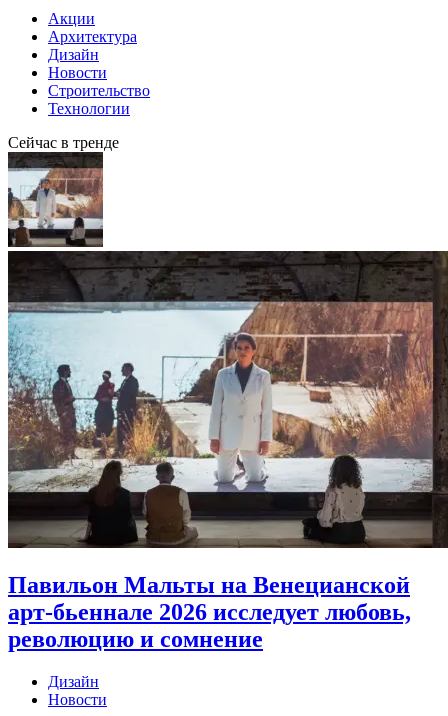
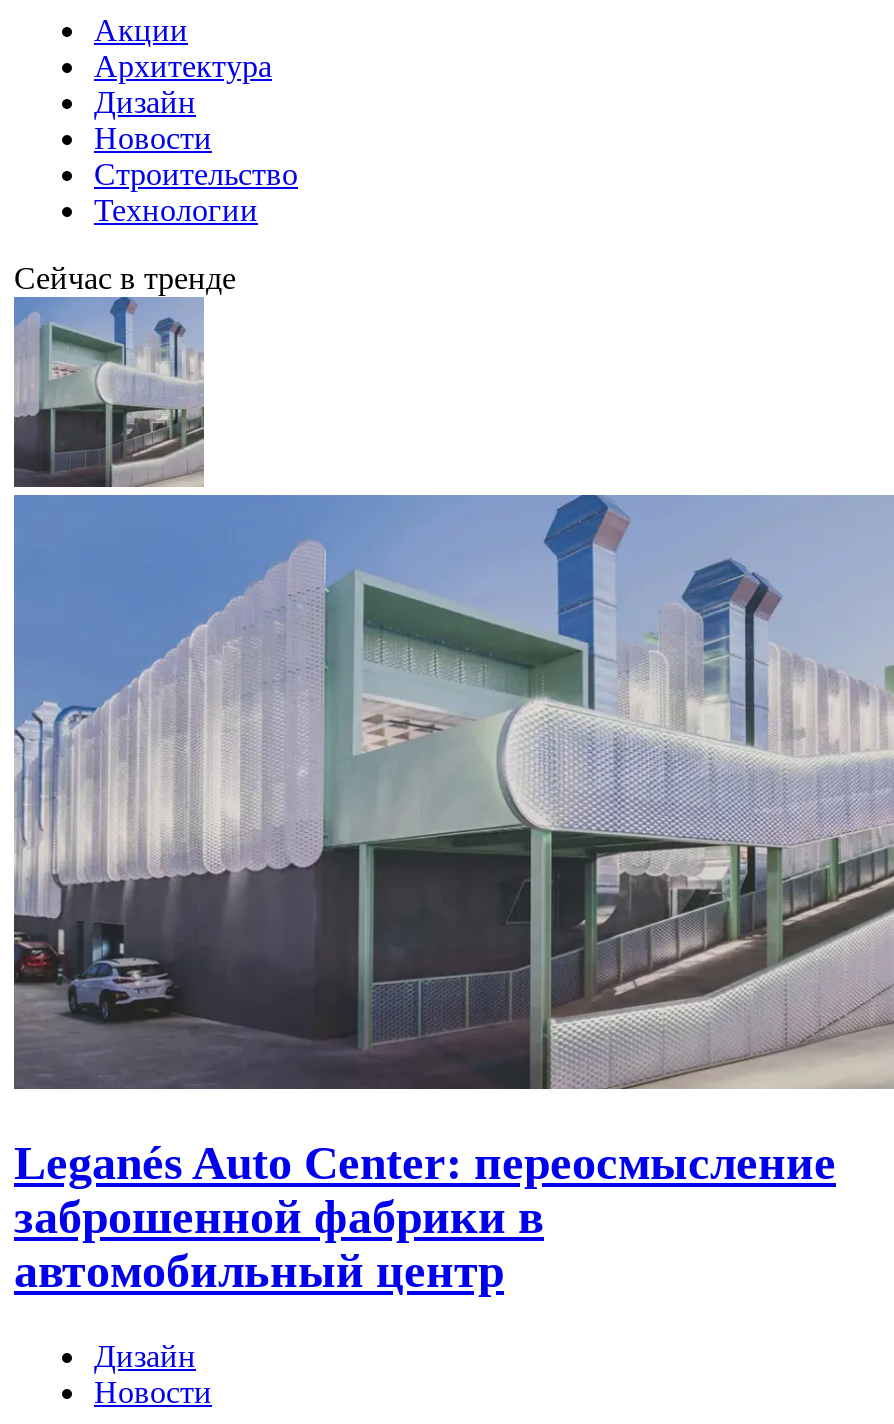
- [image]
- Павильон Мальты на Венецианской
- арт-бьеннале 2026 исследует любовь,
- революцию и сомнение
+ [image]
+ Leganés Auto Center: переосмысление
+ заброшенной фабрики в
+ автомобильный центр
